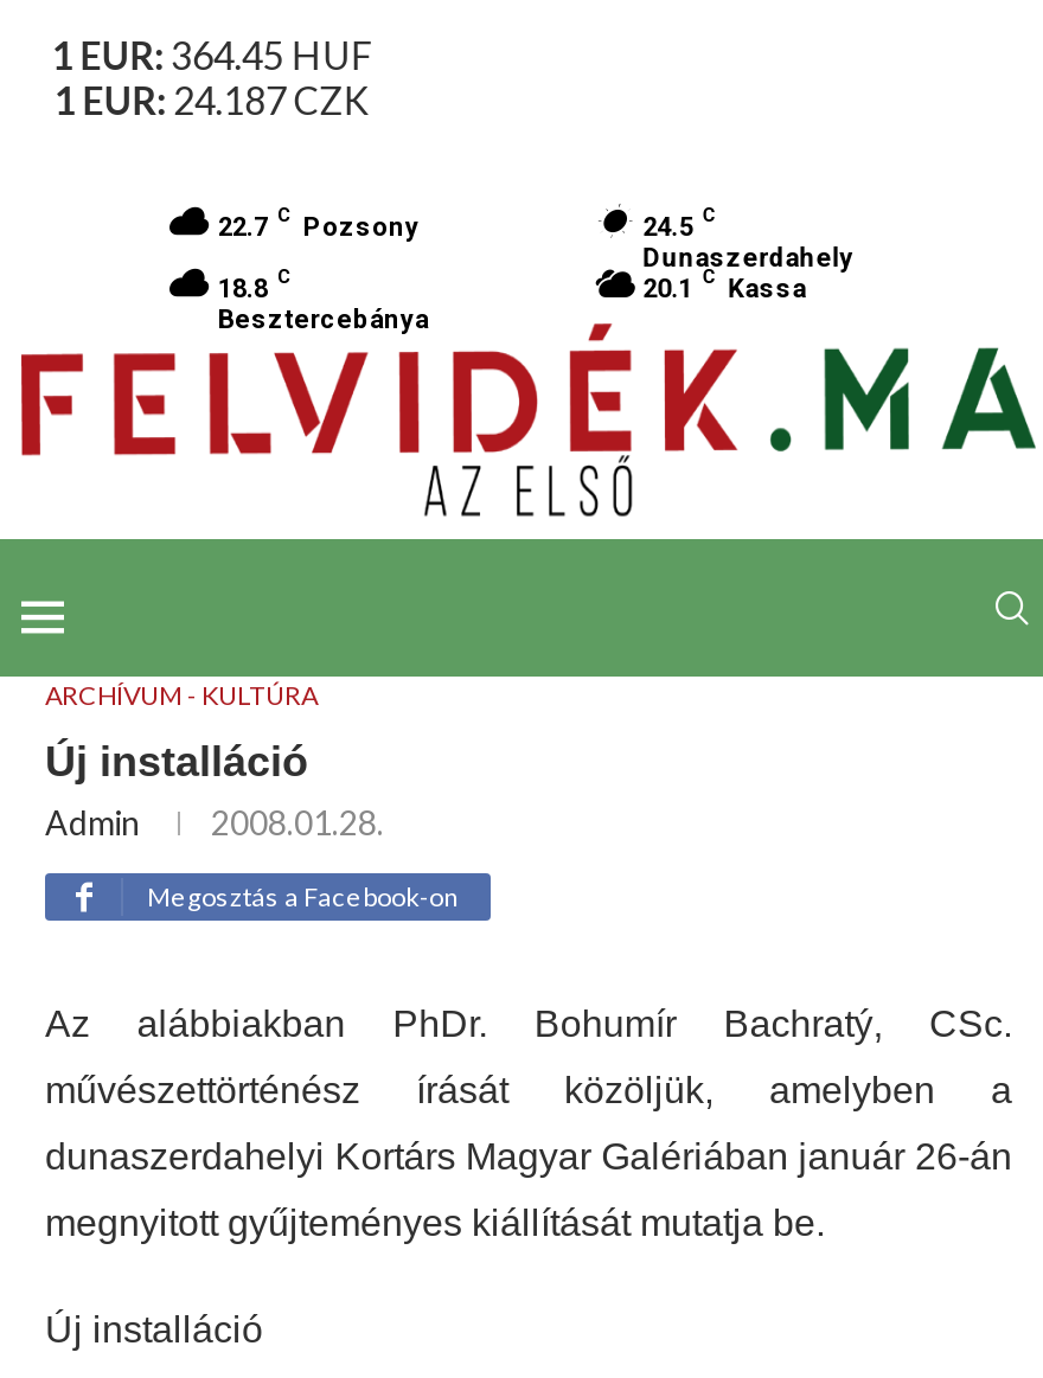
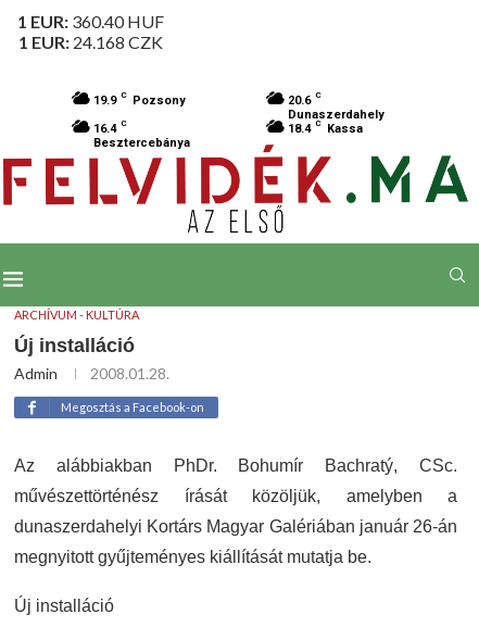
- 1 EUR: 364.45 HUF
+ 1 EUR: 360.40 HUF

- 1 EUR: 24.187 CZK
+ 1 EUR: 24.168 CZK

- 22.7 C Pozsony
+ 19.9 C Pozsony

- 24.5 C
+ 20.6 C

- 18.8 C
+ 16.4 C

- 20.1 C Kassa
+ 18.4 C Kassa
